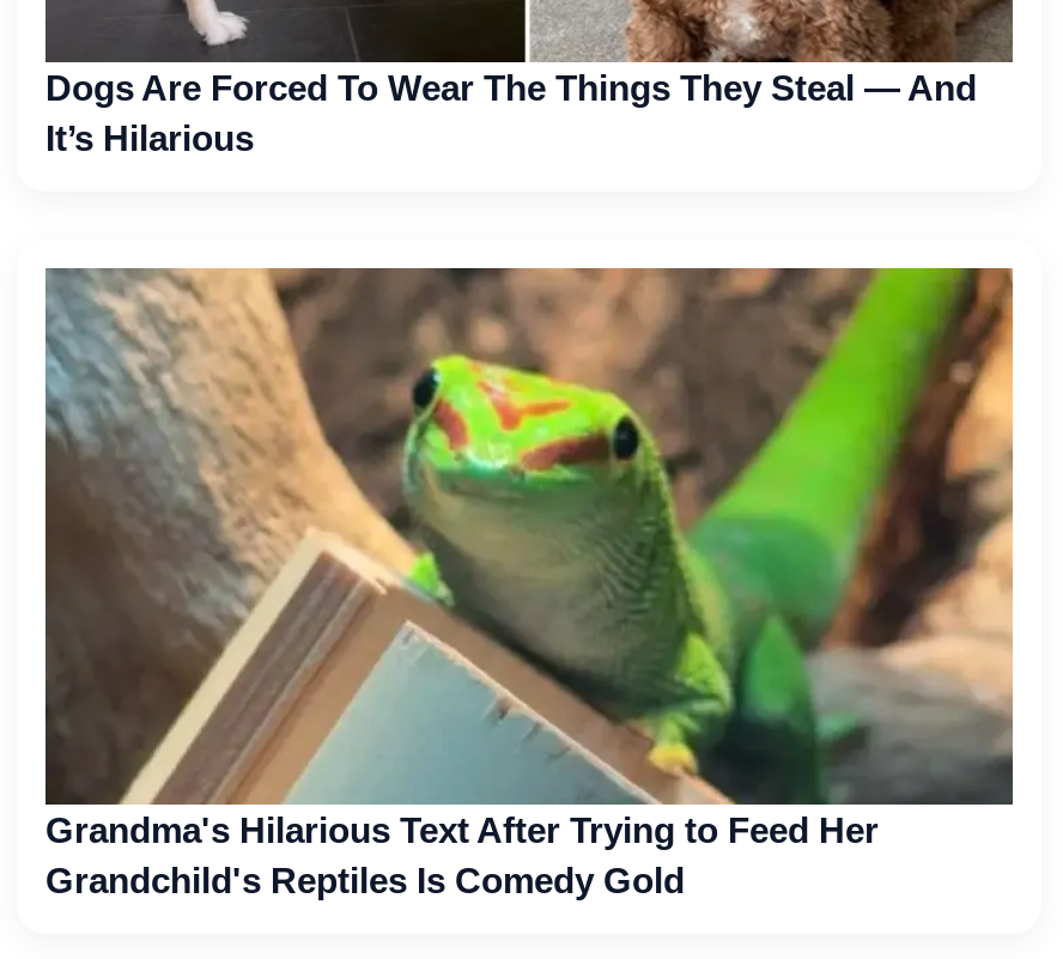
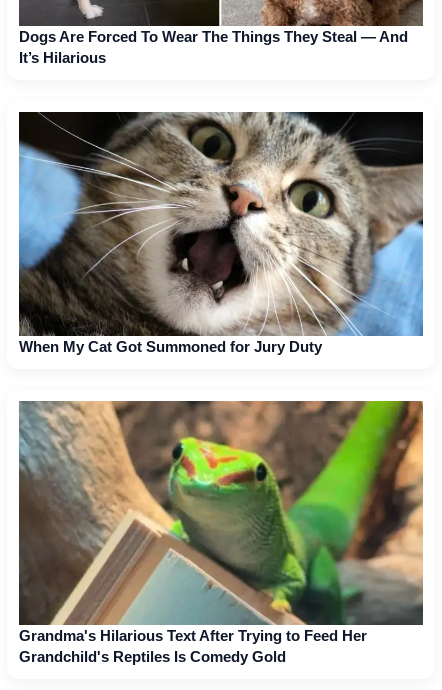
+ [image]
+ When My Cat Got Summoned for Jury Duty
